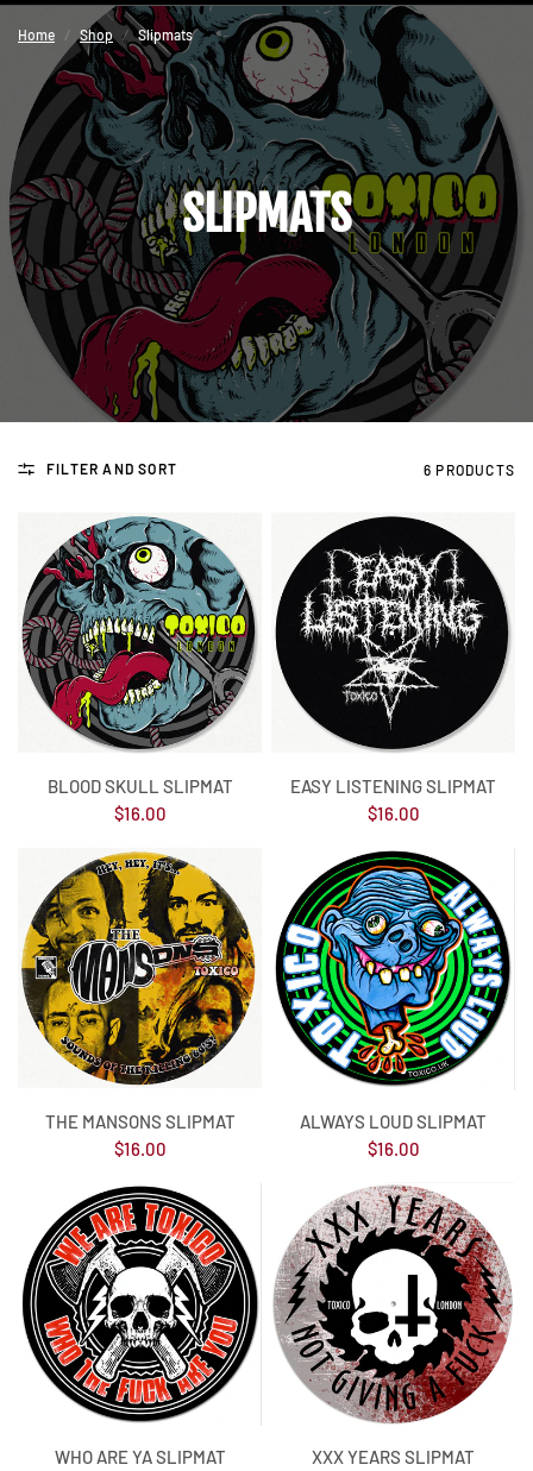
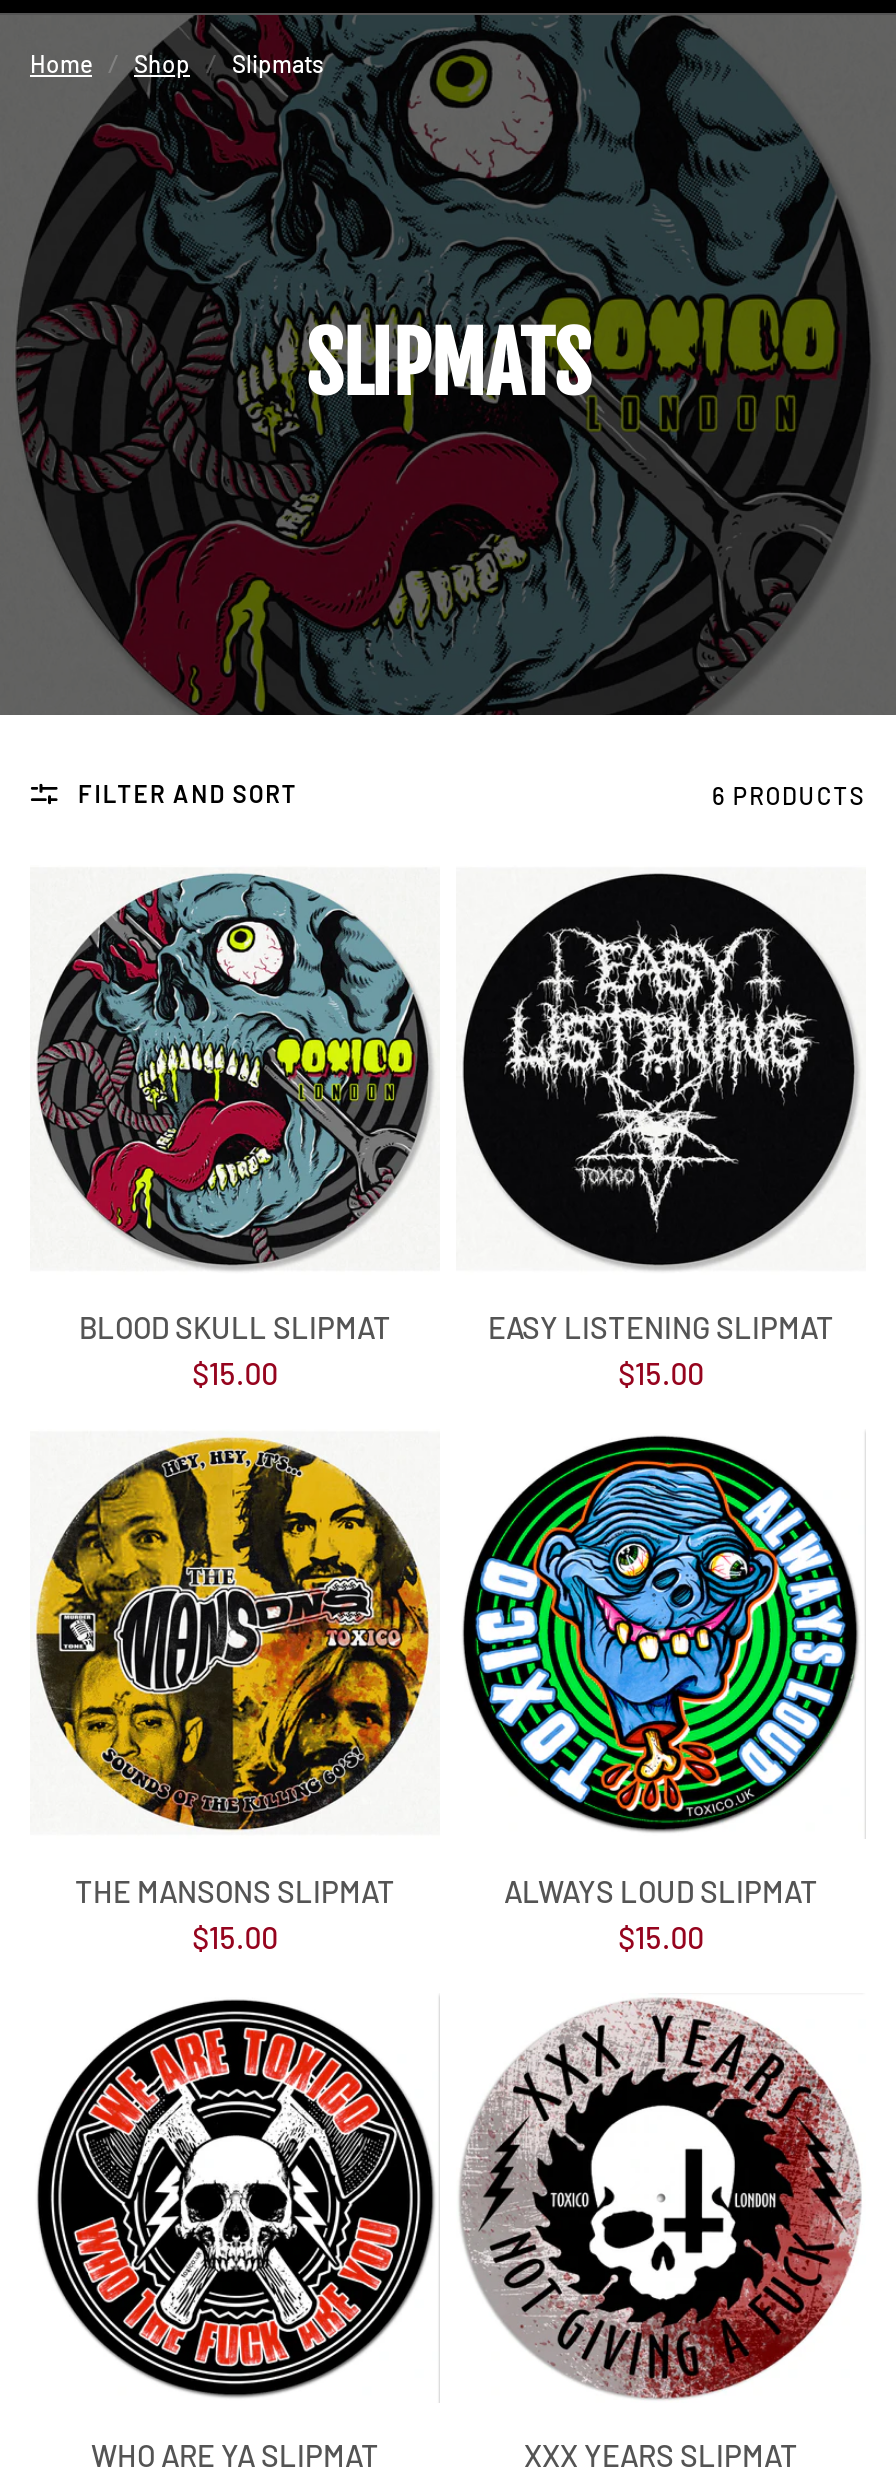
- $16.00
+ $15.00

- $16.00
+ $15.00

- $16.00
+ $15.00

- $16.00
+ $15.00
